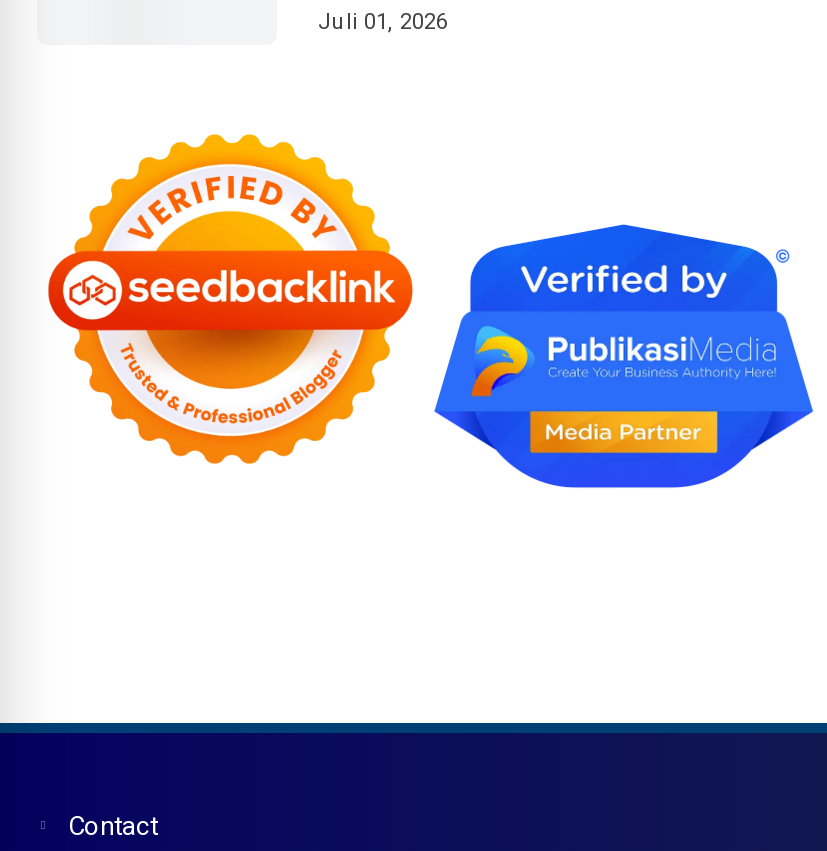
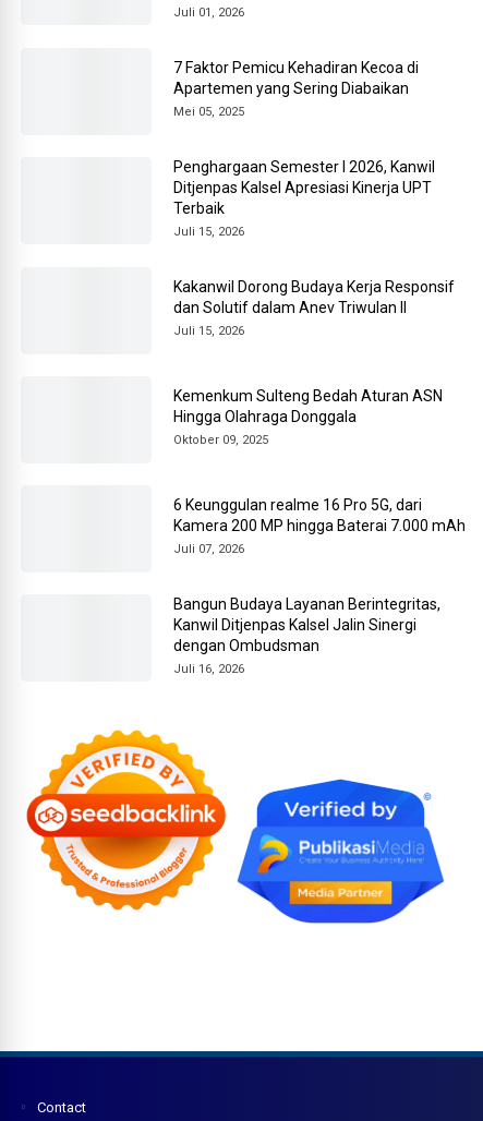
+ 7 Faktor Pemicu Kehadiran Kecoa di
+ Apartemen yang Sering Diabaikan
+ Mei 05, 2025
+ Penghargaan Semester I 2026, Kanwil
+ Ditjenpas Kalsel Apresiasi Kinerja UPT
+ Terbaik
+ Juli 15, 2026
+ Kakanwil Dorong Budaya Kerja Responsif
+ dan Solutif dalam Anev Triwulan II
+ Juli 15, 2026

+ Kemenkum Sulteng Bedah Aturan ASN
+ Hingga Olahraga Donggala
+ Oktober 09, 2025

+ 6 Keunggulan realme 16 Pro 5G, dari
+ Kamera 200 MP hingga Baterai 7.000 mAh
+ Juli 07, 2026
+ Bangun Budaya Layanan Berintegritas,
+ Kanwil Ditjenpas Kalsel Jalin Sinergi
+ dengan Ombudsman
+ Juli 16, 2026
